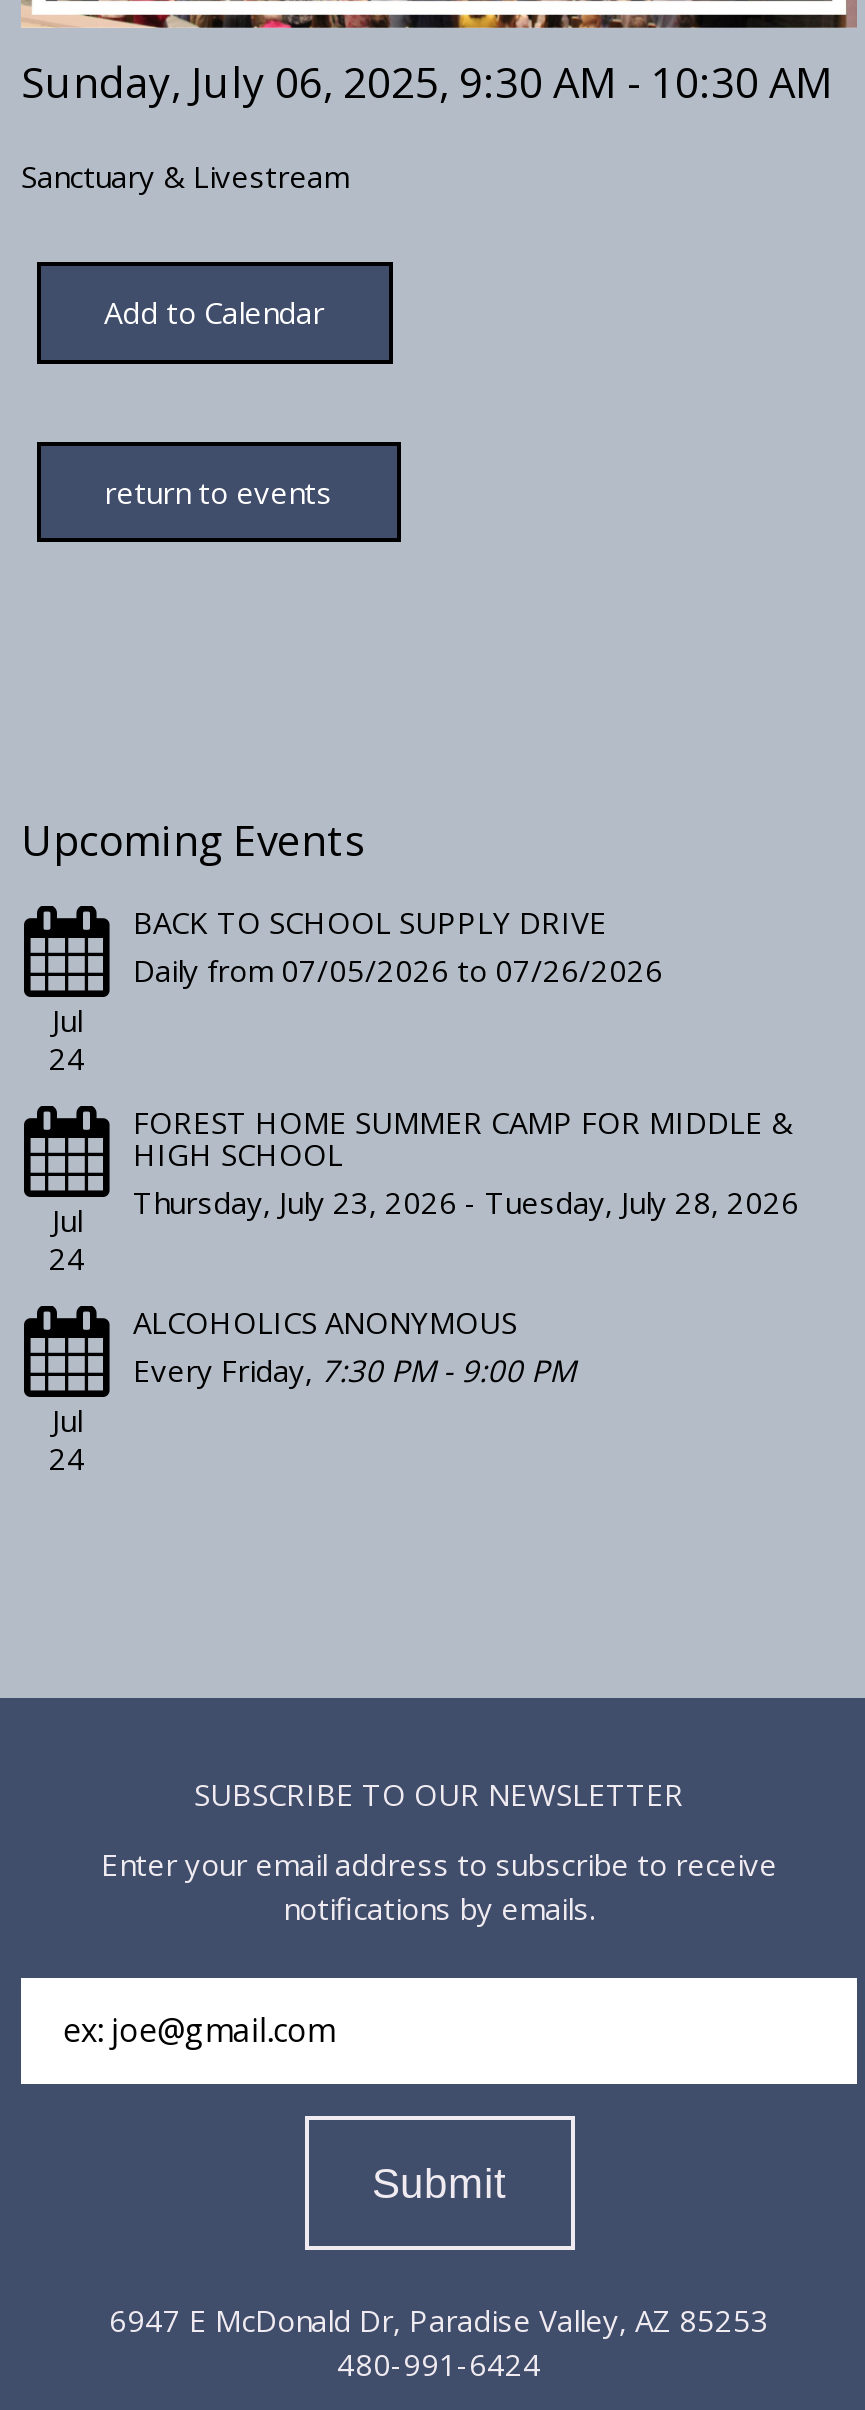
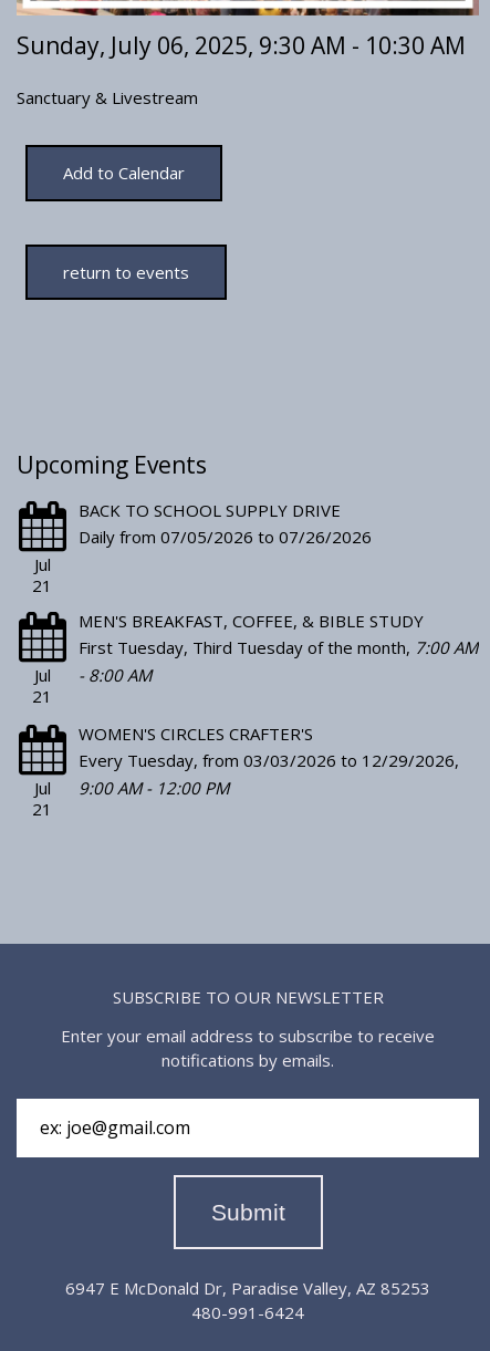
- 24
+ 21

- FOREST HOME SUMMER CAMP FOR MIDDLE &
- HIGH SCHOOL
- Thursday, July 23, 2026 - Tuesday, July 28, 2026
+ MEN'S BREAKFAST, COFFEE, & BIBLE STUDY
+ First Tuesday, Third Tuesday of the month, 7:00 AM
+ - 8:00 AM

- 24
+ 21

- ALCOHOLICS ANONYMOUS
- Every Friday, 7:30 PM - 9:00 PM
+ WOMEN'S CIRCLES CRAFTER'S
+ Every Tuesday, from 03/03/2026 to 12/29/2026,
+ 9:00 AM - 12:00 PM

- 24
+ 21
